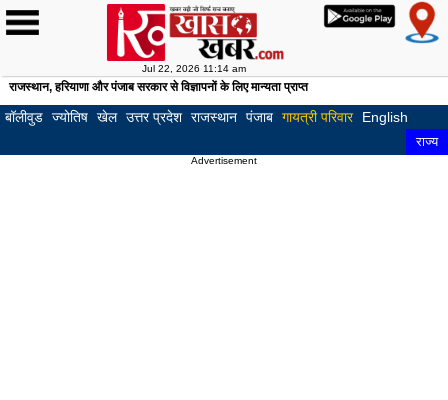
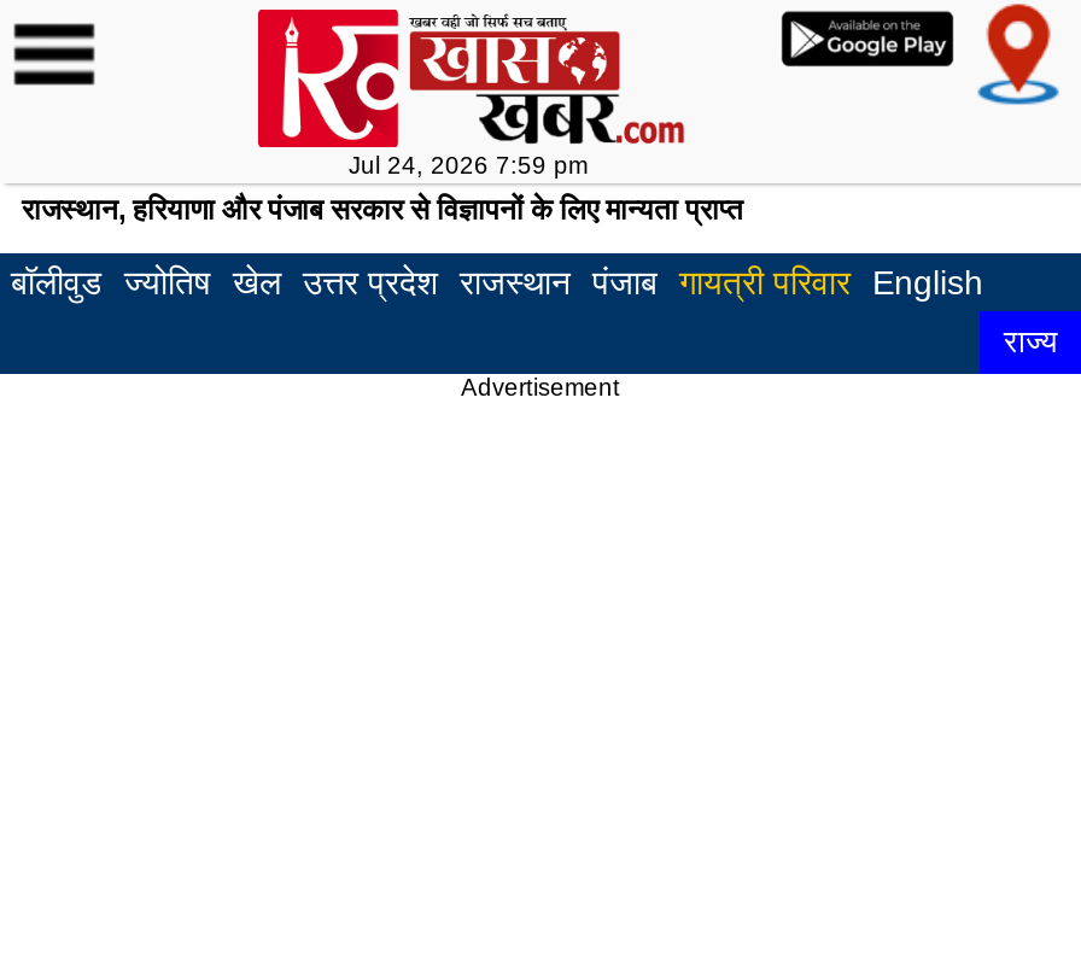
- Jul 22, 2026 11:14 am
+ Jul 24, 2026 7:59 pm
